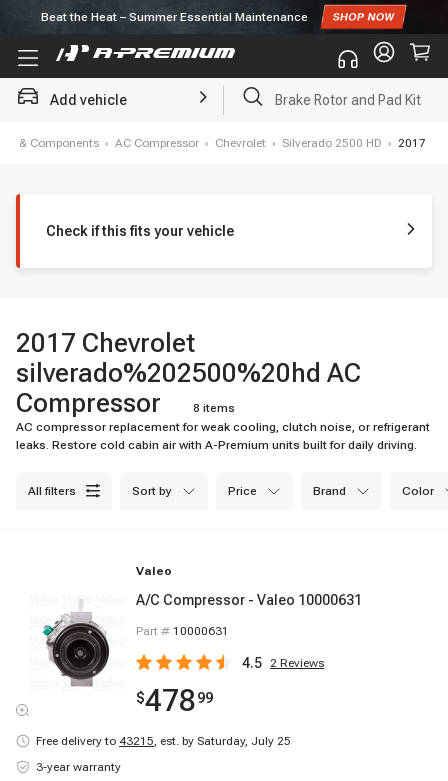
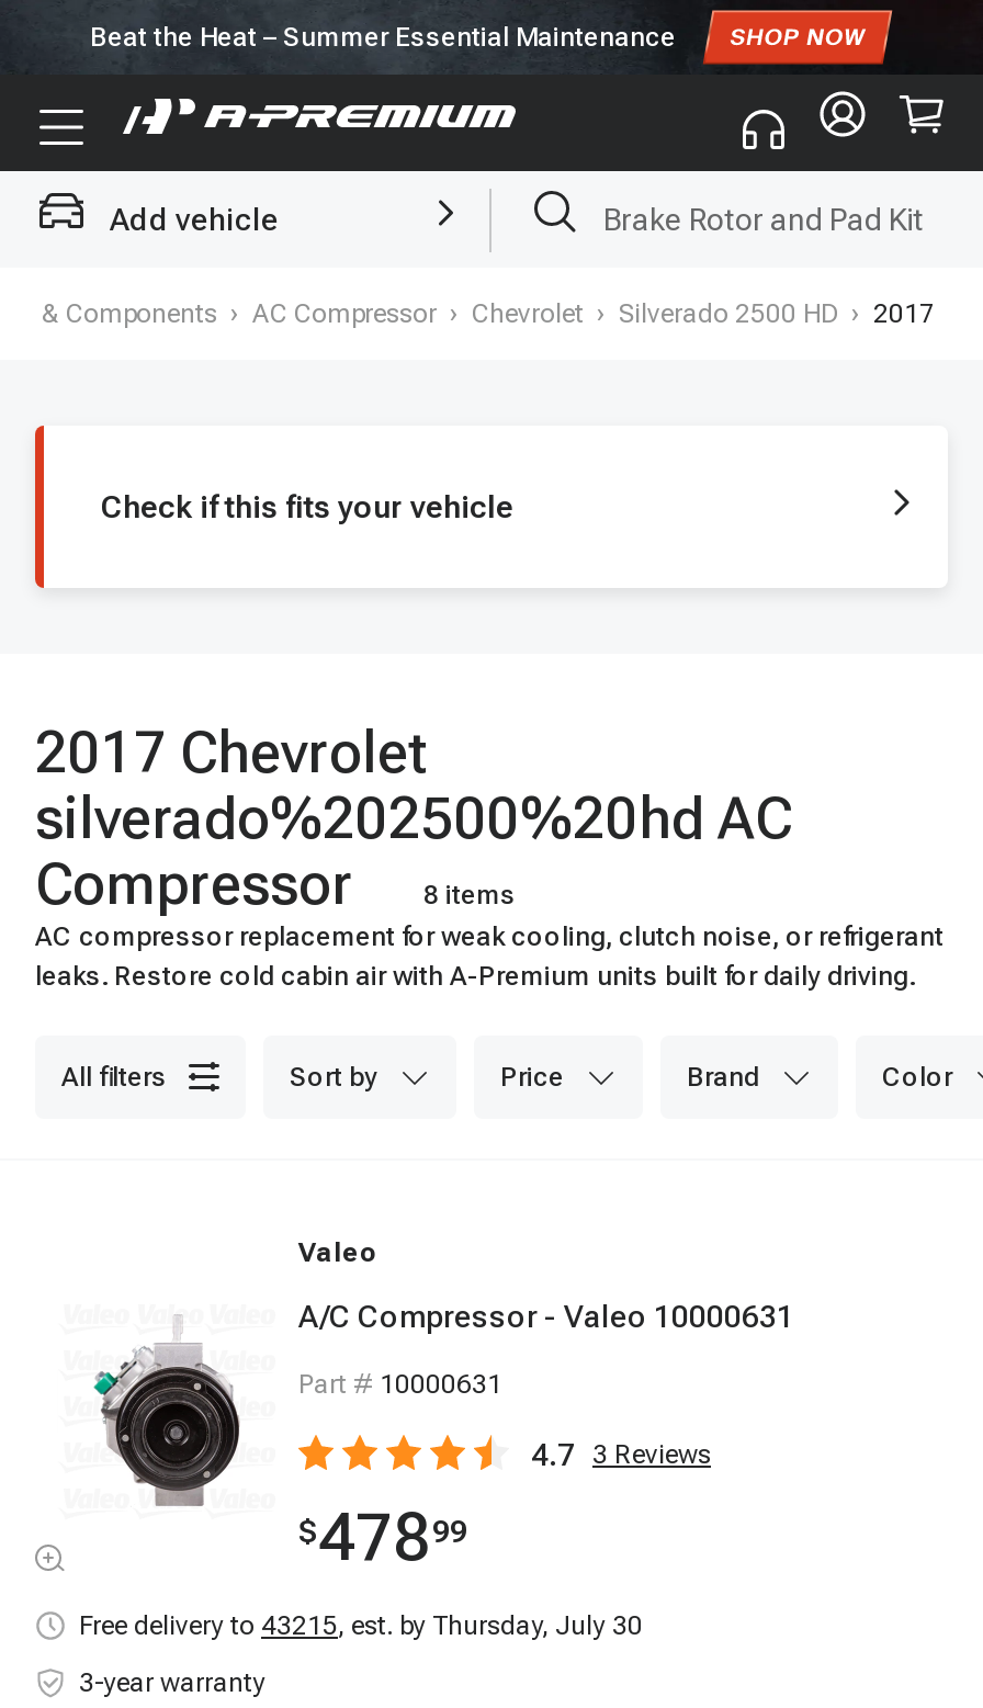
- 4.5 2 Reviews
+ 4.7 3 Reviews

- Free delivery to 43215, est. by Saturday, July 25
+ Free delivery to 43215, est. by Thursday, July 30
